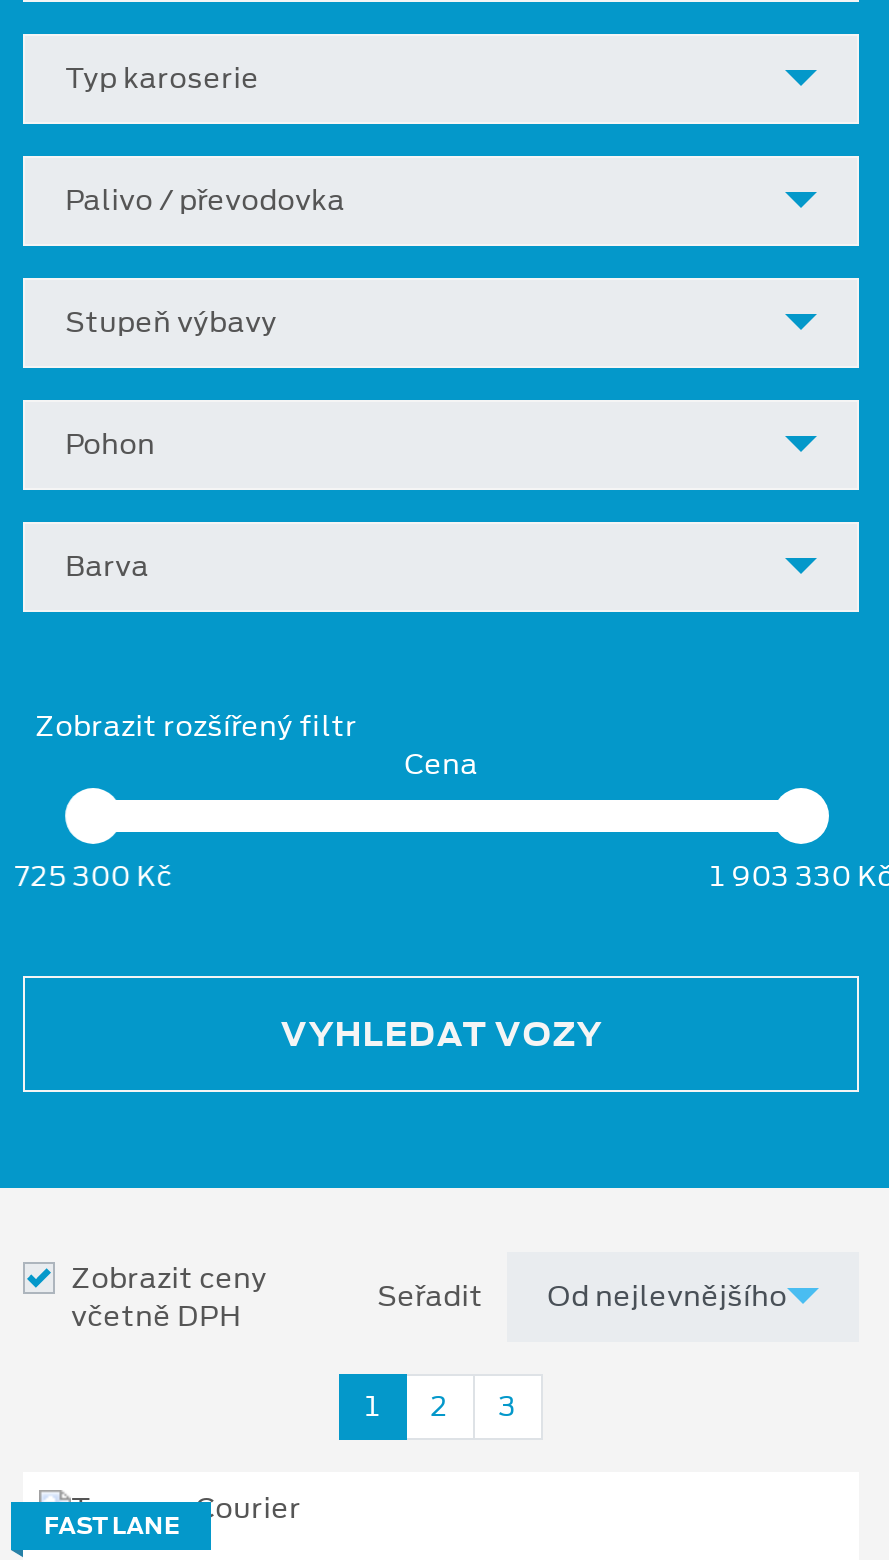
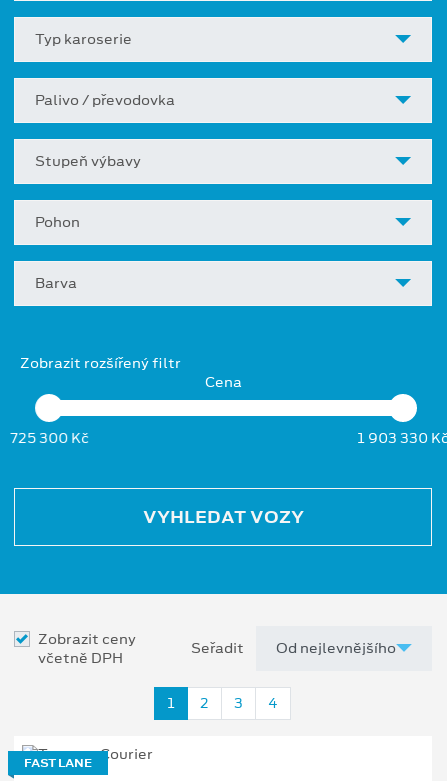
+ 4
